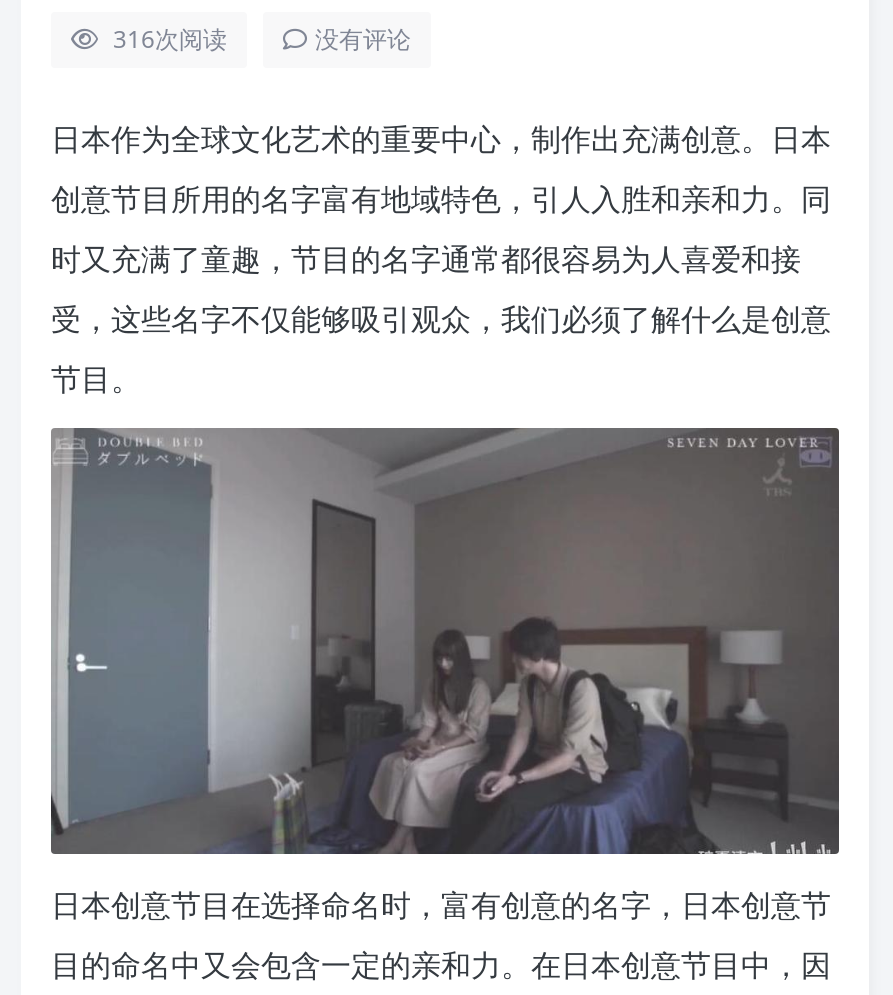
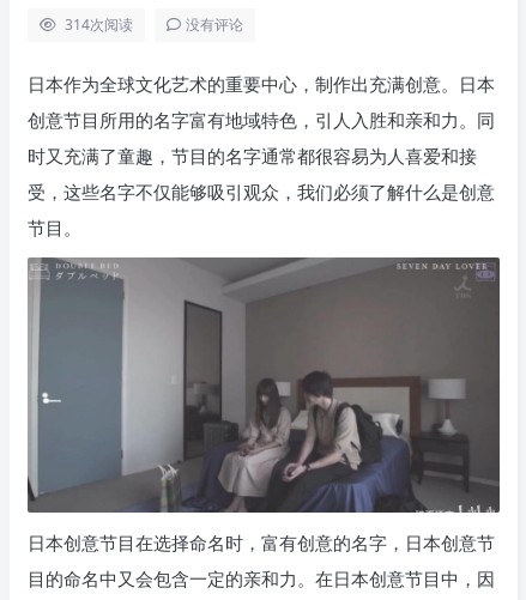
- 316次阅读
+ 314次阅读
